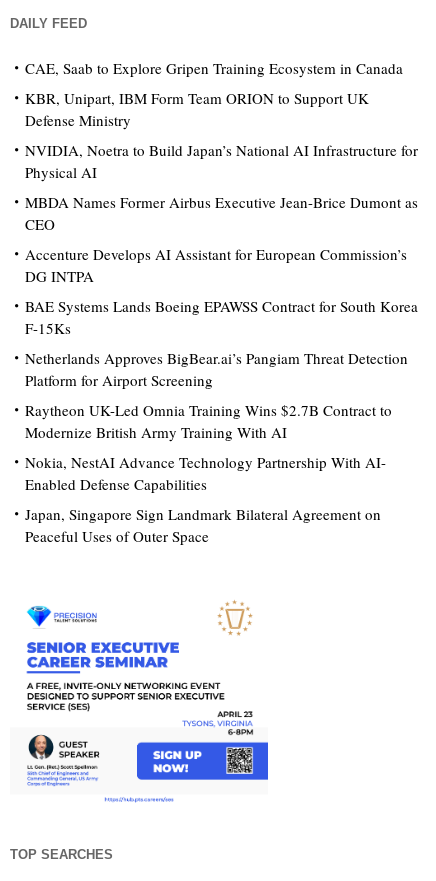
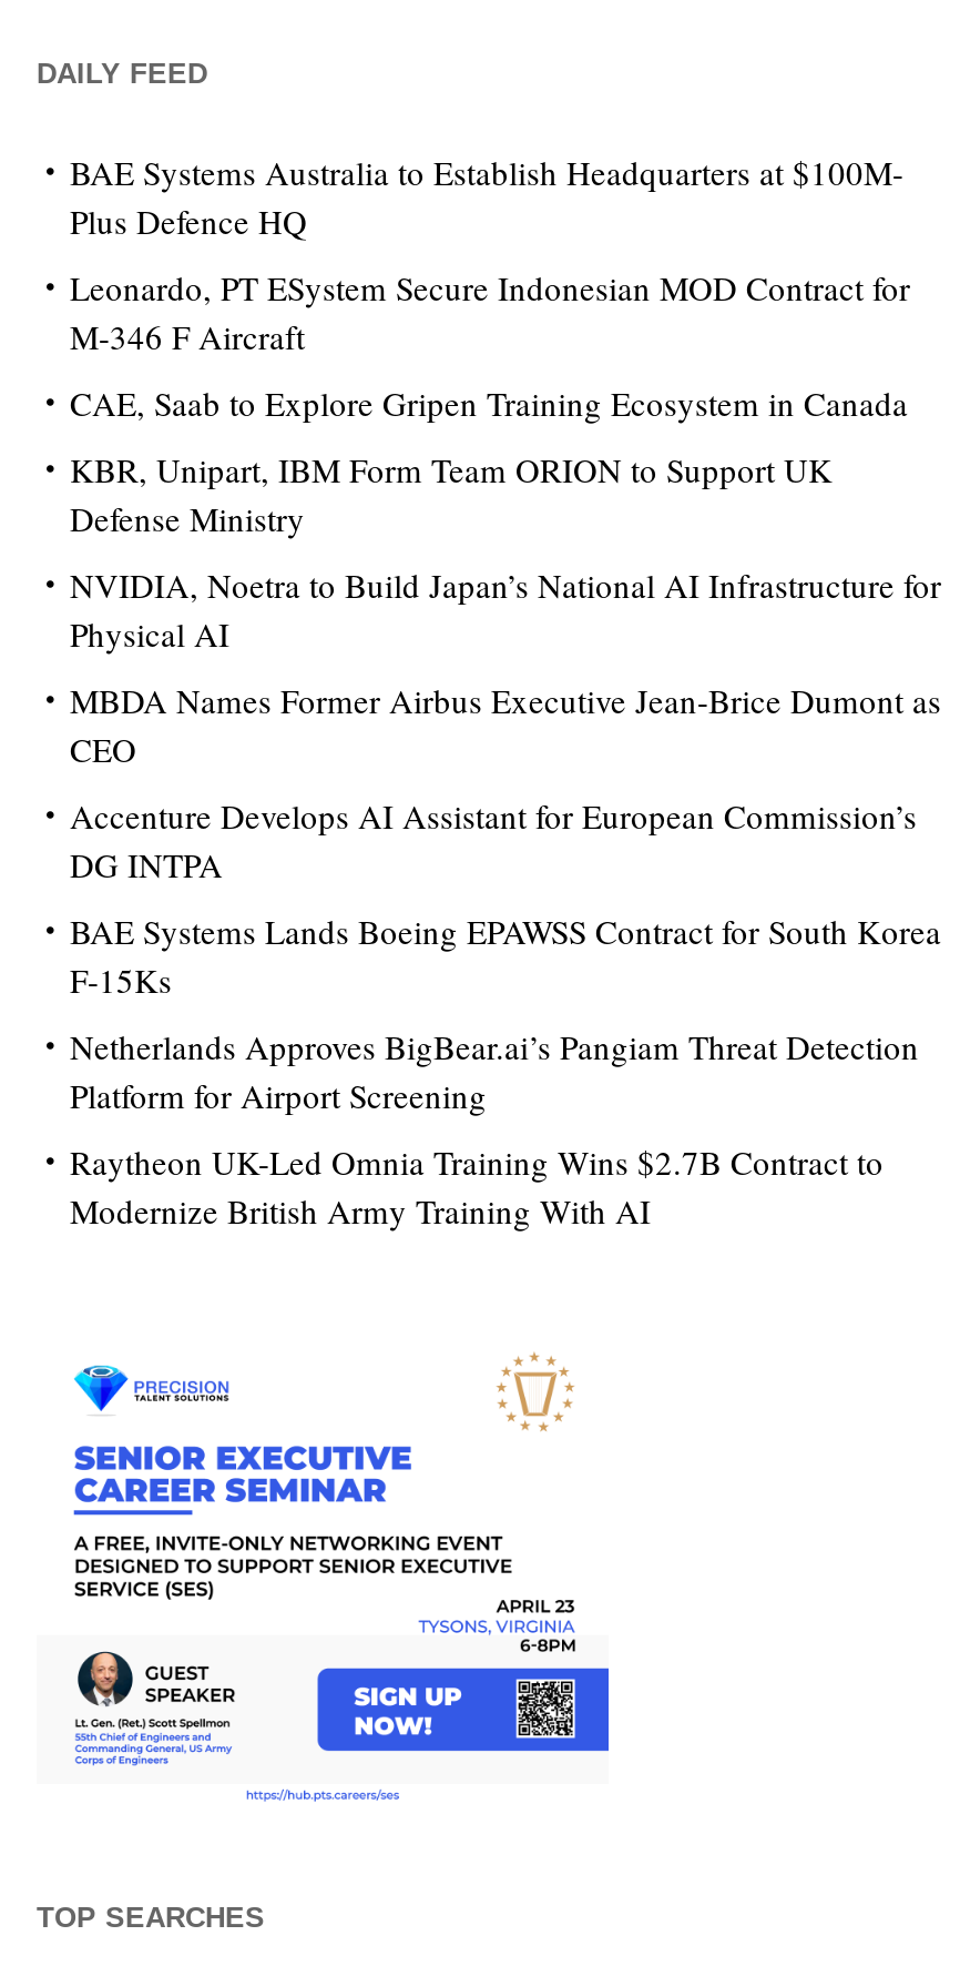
+ BAE Systems Australia to Establish Headquarters at $100M-
+ Plus Defence HQ
+ Leonardo, PT ESystem Secure Indonesian MOD Contract for
+ M-346 F Aircraft

moved down: CAE, Saab to Explore Gripen Training Ecosystem in Canada | KBR, Unipart, IBM Form Team ORION to Support UK | Defense Ministry | ... | Raytheon UK-Led Omnia Training Wins $2.7B Contract to | Modernize British Army Training With AI

- Nokia, NestAI Advance Technology Partnership With AI-
- Enabled Defense Capabilities
- Japan, Singapore Sign Landmark Bilateral Agreement on
- Peaceful Uses of Outer Space
